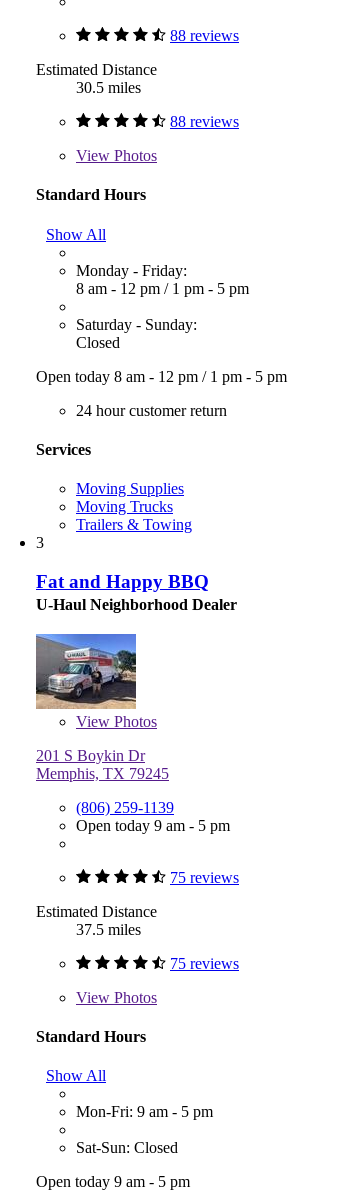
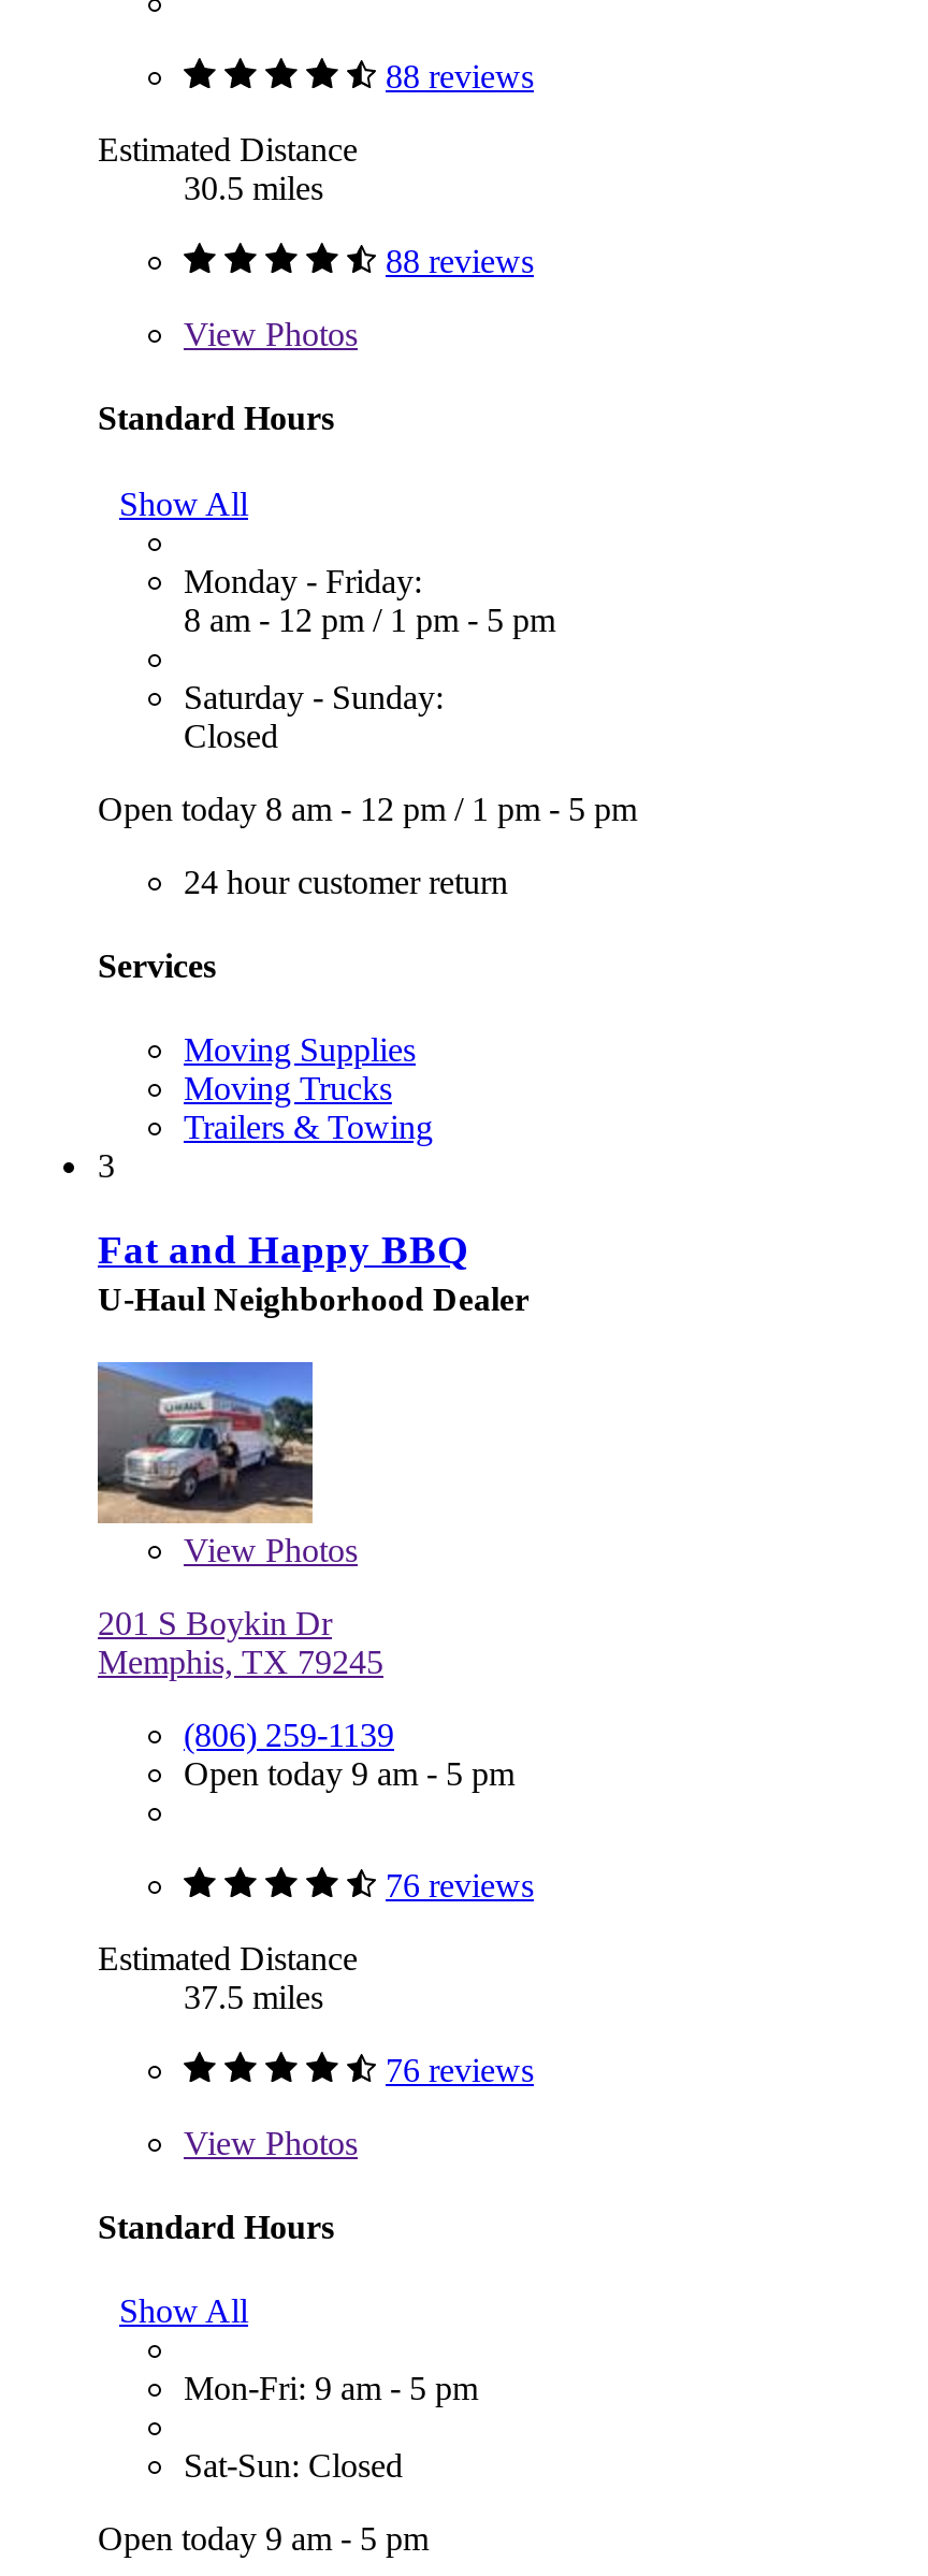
- 75 reviews
+ 76 reviews

- 75 reviews
+ 76 reviews
